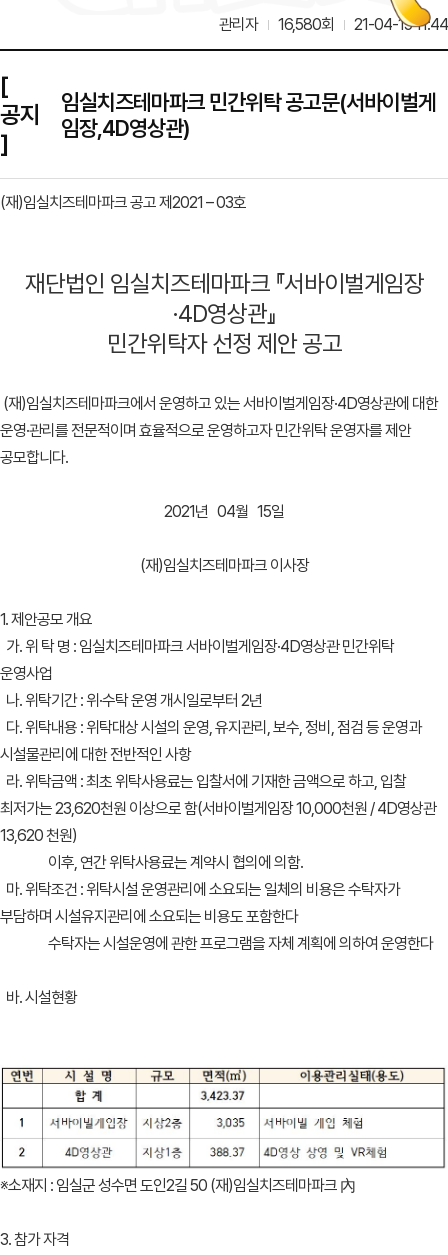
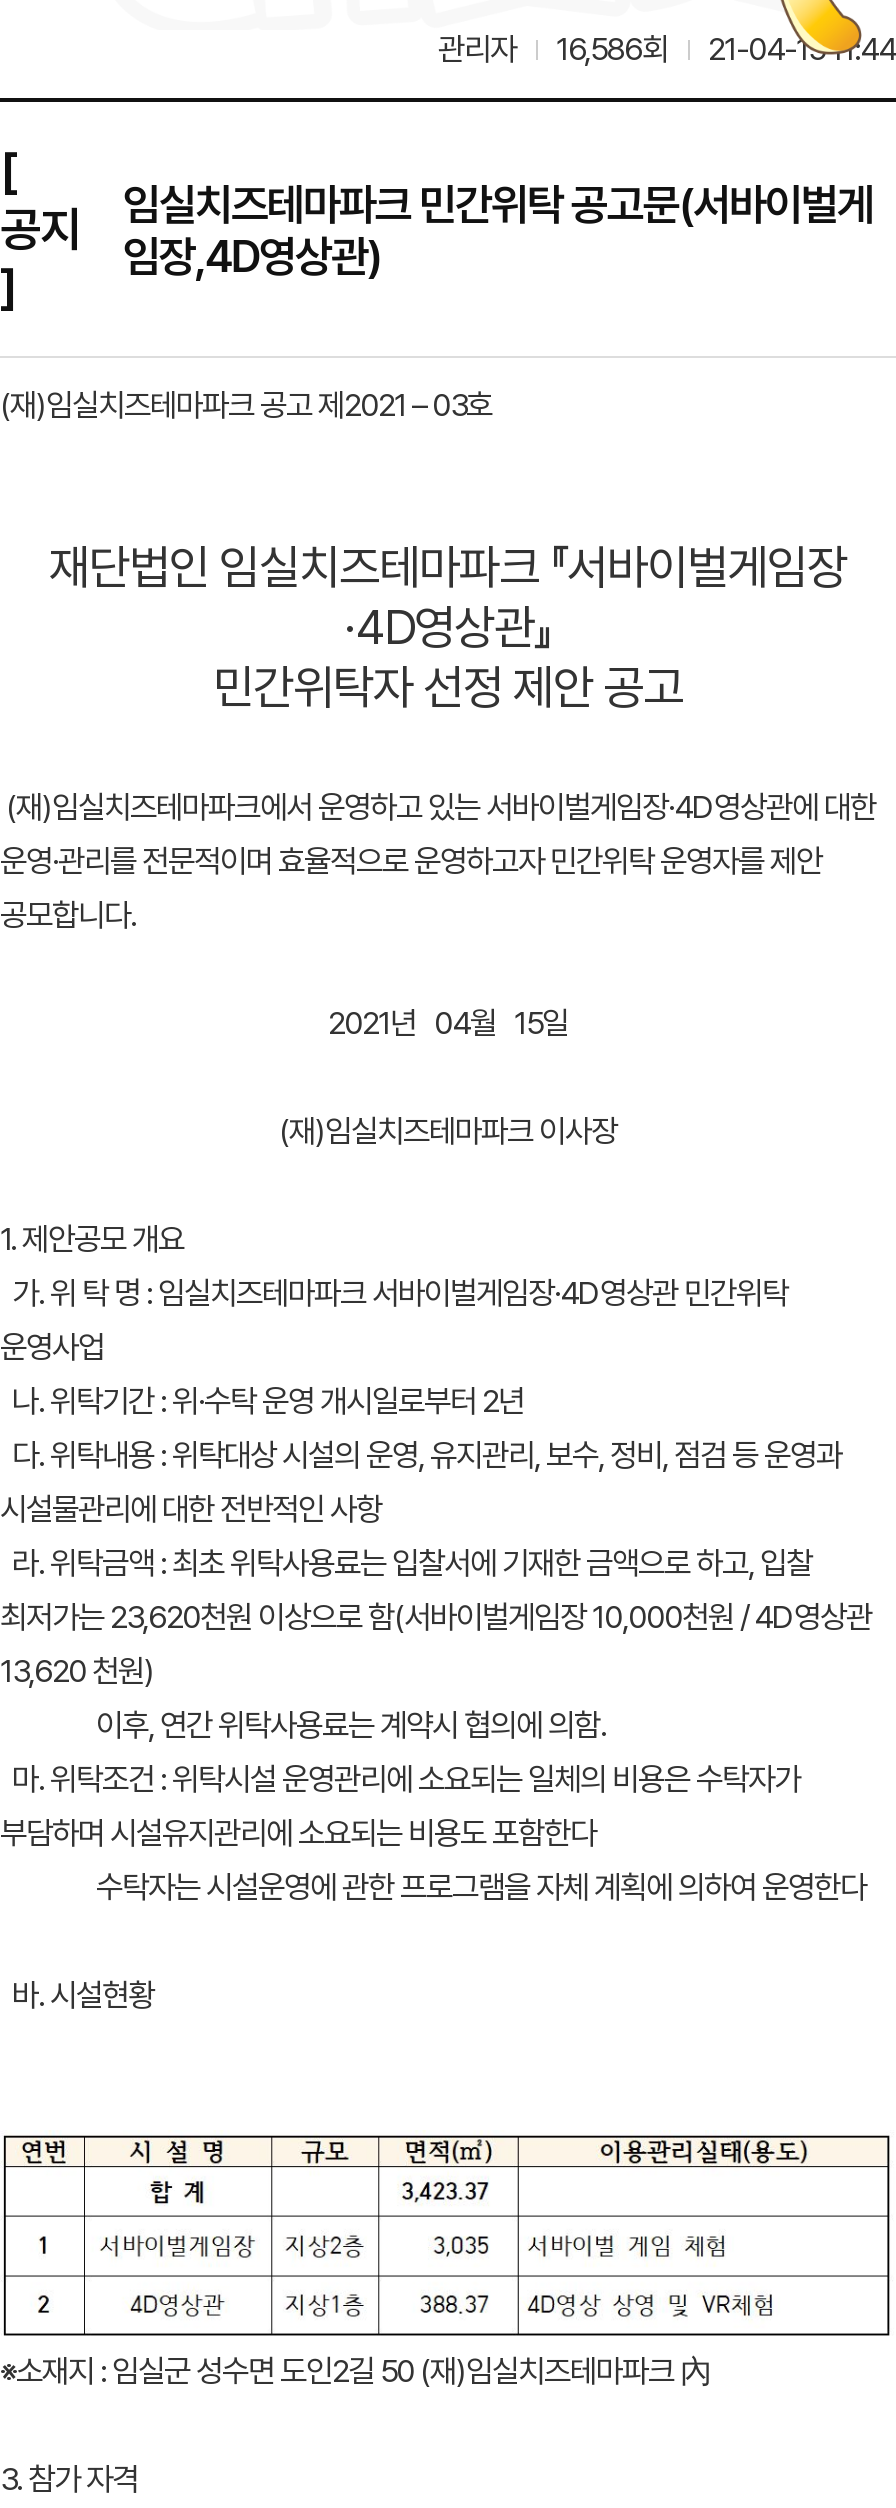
- 16,580회
+ 16,586회
